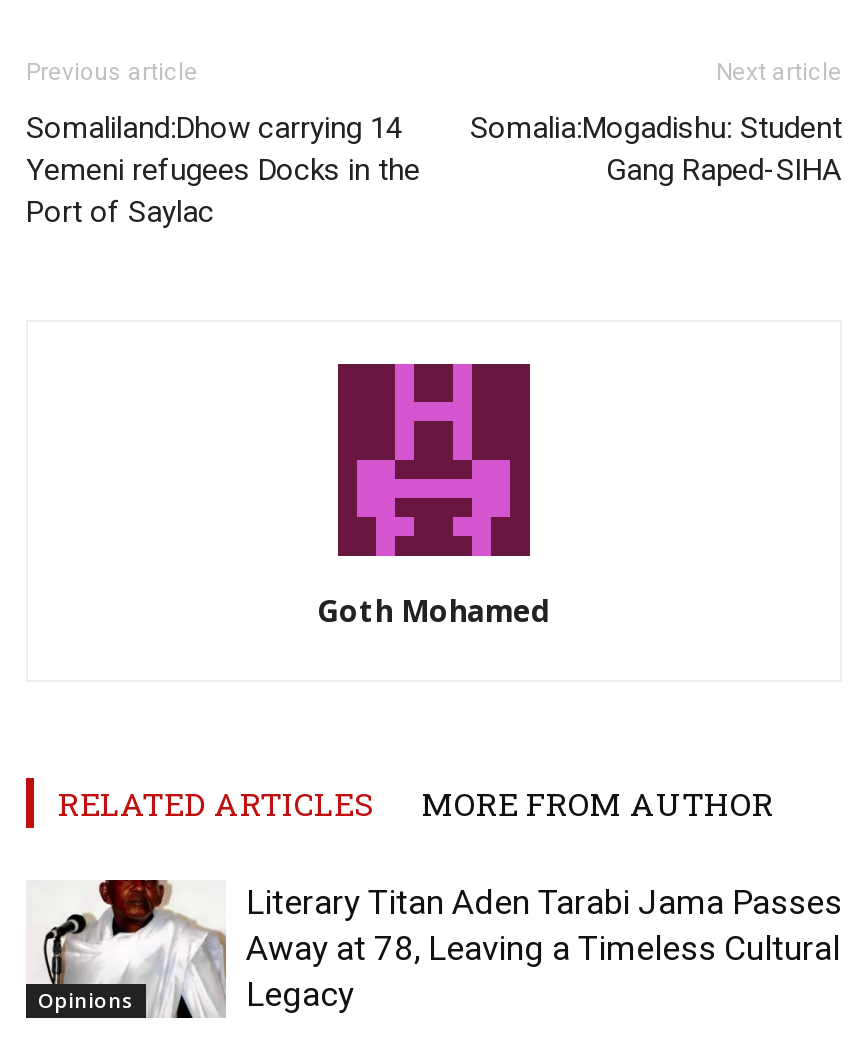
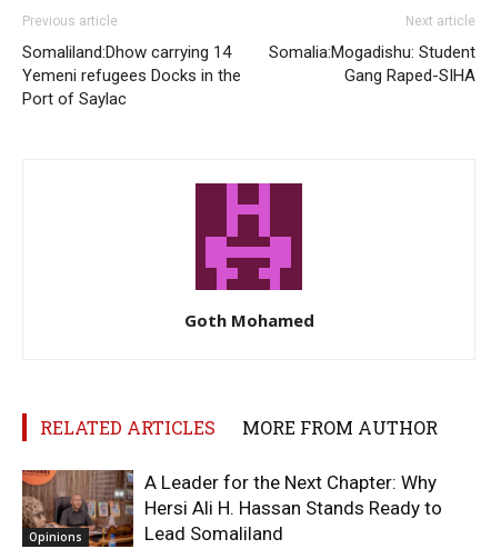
- [image]
- Literary Titan Aden Tarabi Jama Passes
- Away at 78, Leaving a Timeless Cultural
- Legacy
+ [image]
+ A Leader for the Next Chapter: Why
+ Hersi Ali H. Hassan Stands Ready to
+ Lead Somaliland
